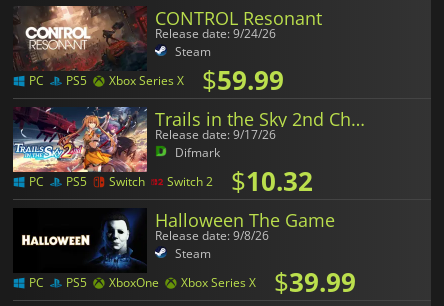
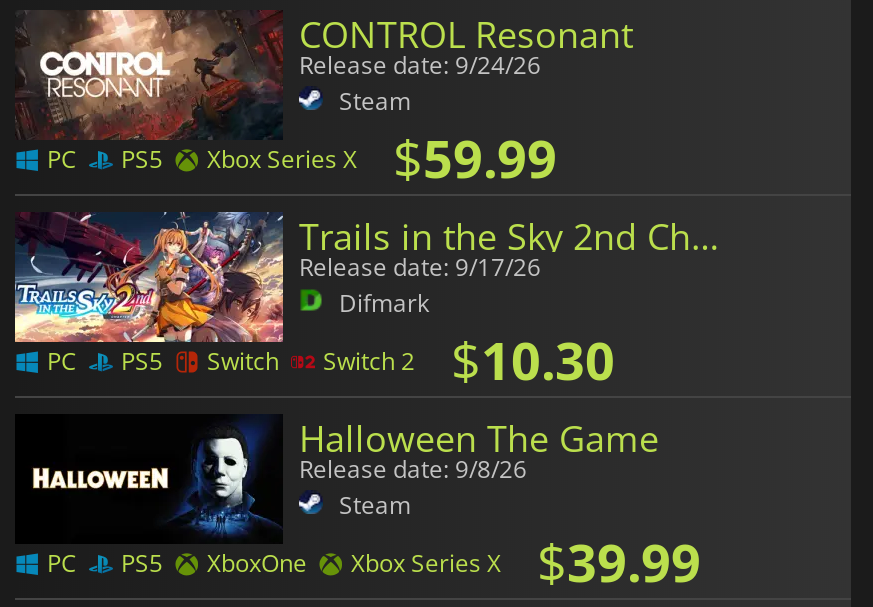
- PC PS5 Switch Switch 2 $10.32
+ PC PS5 Switch Switch 2 $10.30
